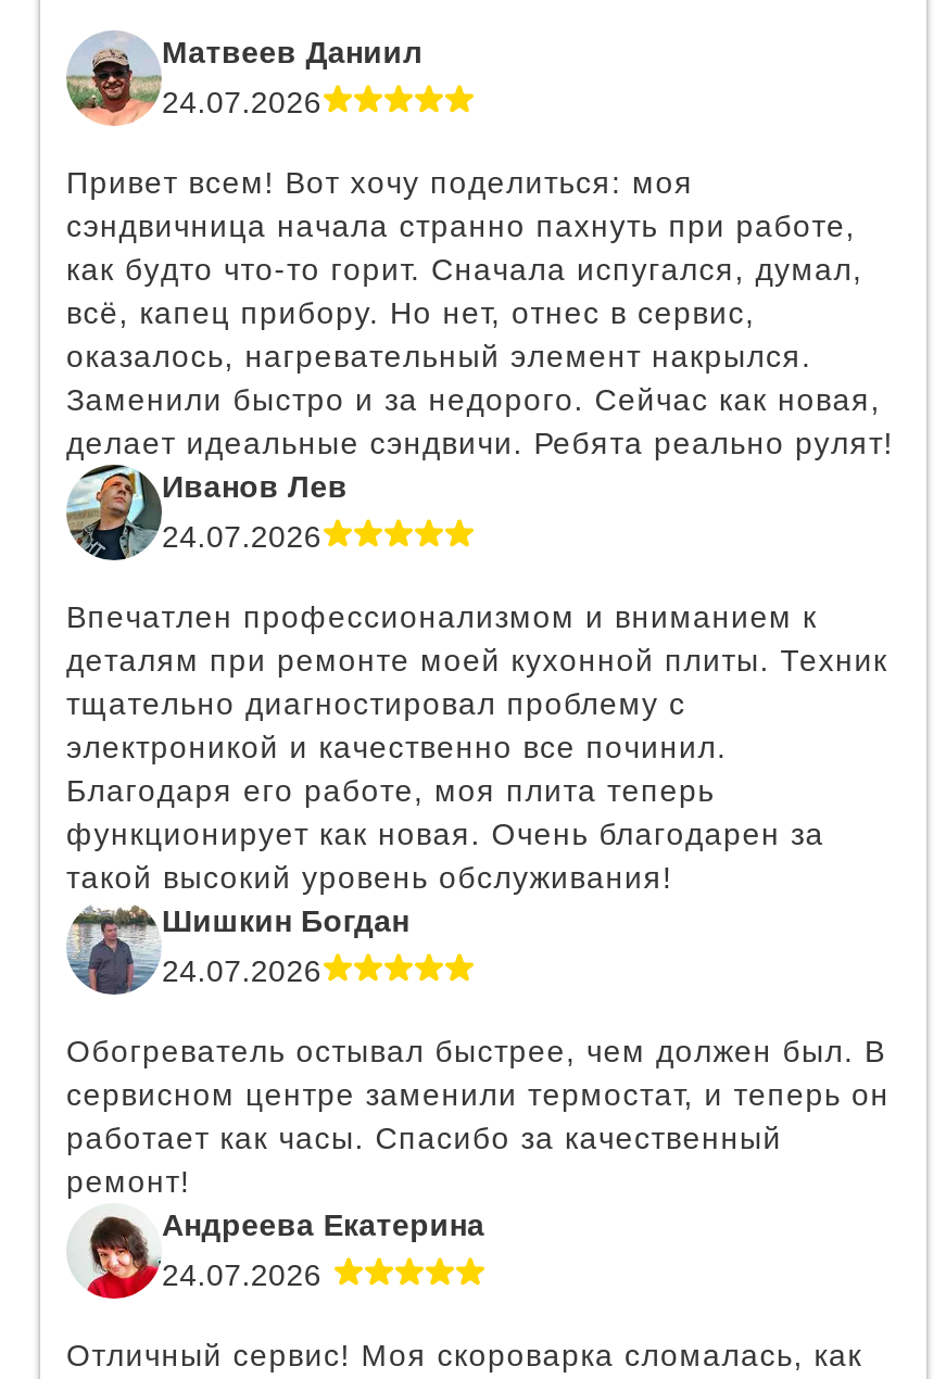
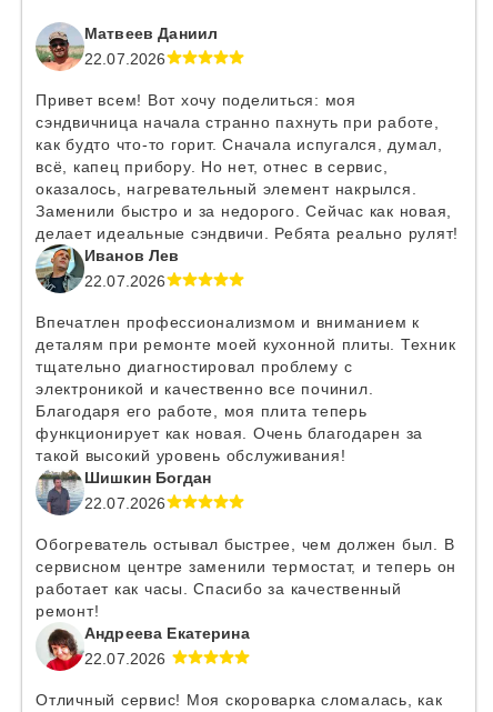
- 24.07.2026
+ 22.07.2026

- 24.07.2026
+ 22.07.2026

- 24.07.2026
+ 22.07.2026

- 24.07.2026
+ 22.07.2026
